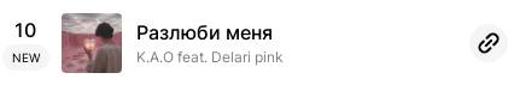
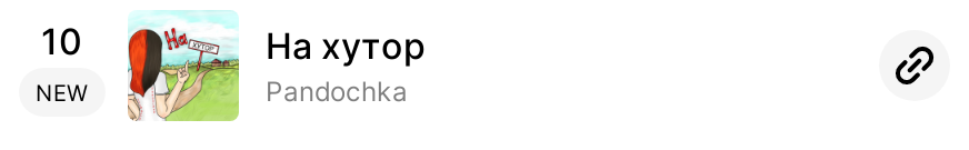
- [image]
- Разлюби меня
- K.A.O feat. Delari pink
+ [image]
+ На хутор
+ Pandochka
